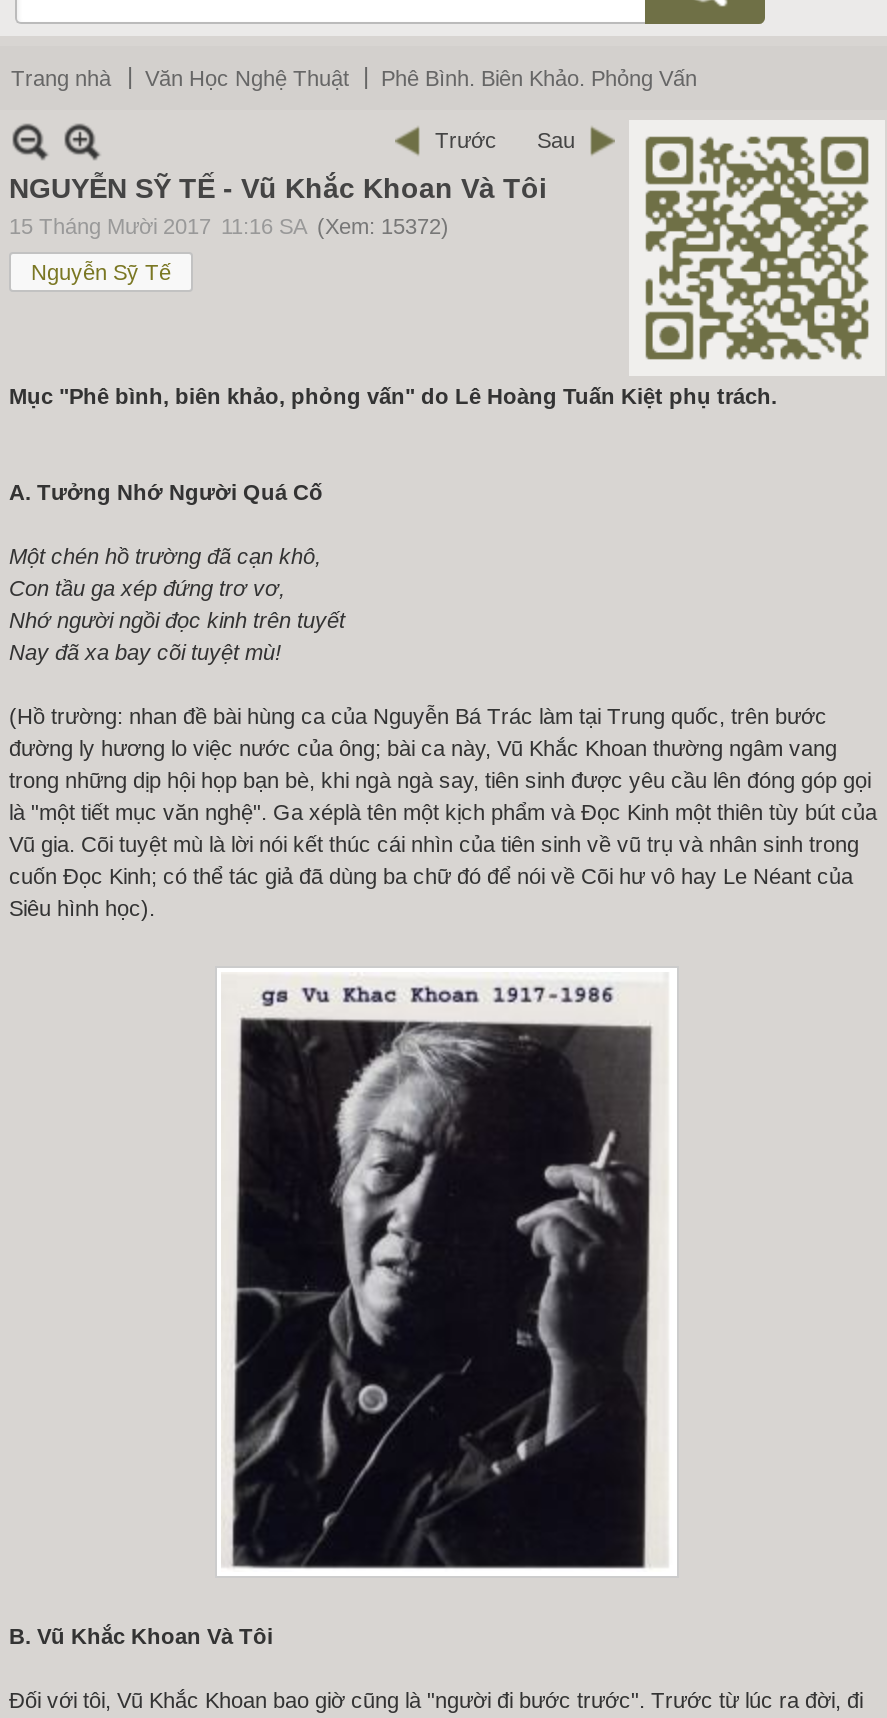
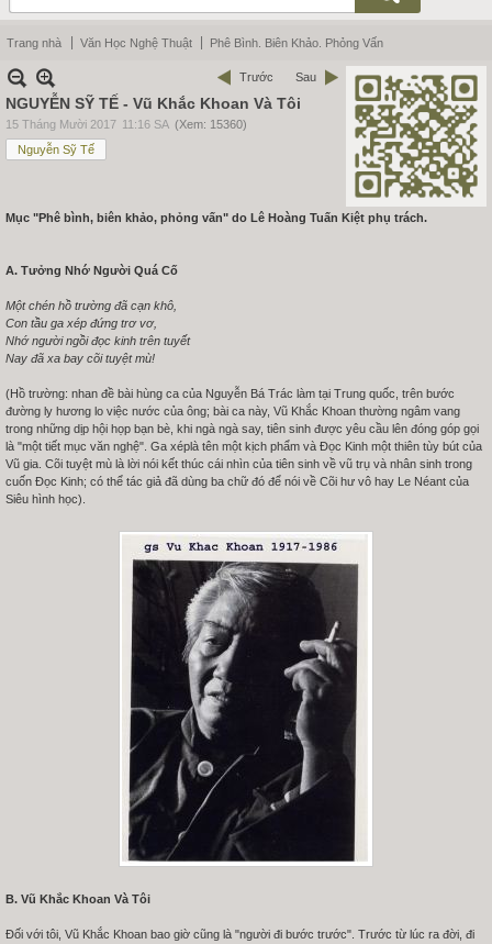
- 15 Tháng Mười 2017 11:16 SA (Xem: 15372)
+ 15 Tháng Mười 2017 11:16 SA (Xem: 15360)
